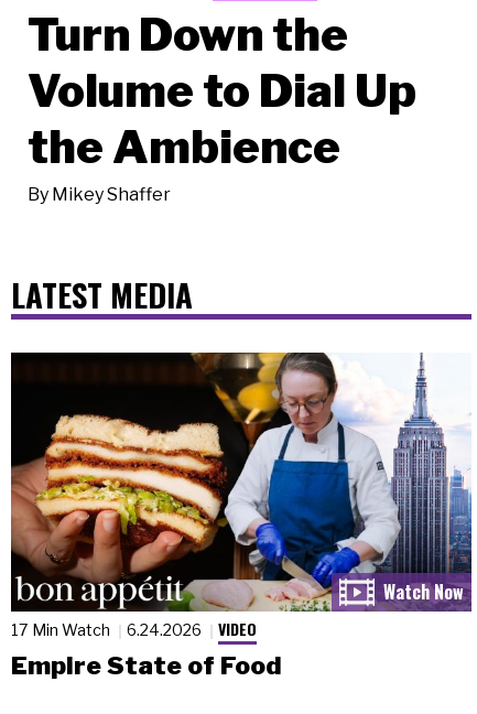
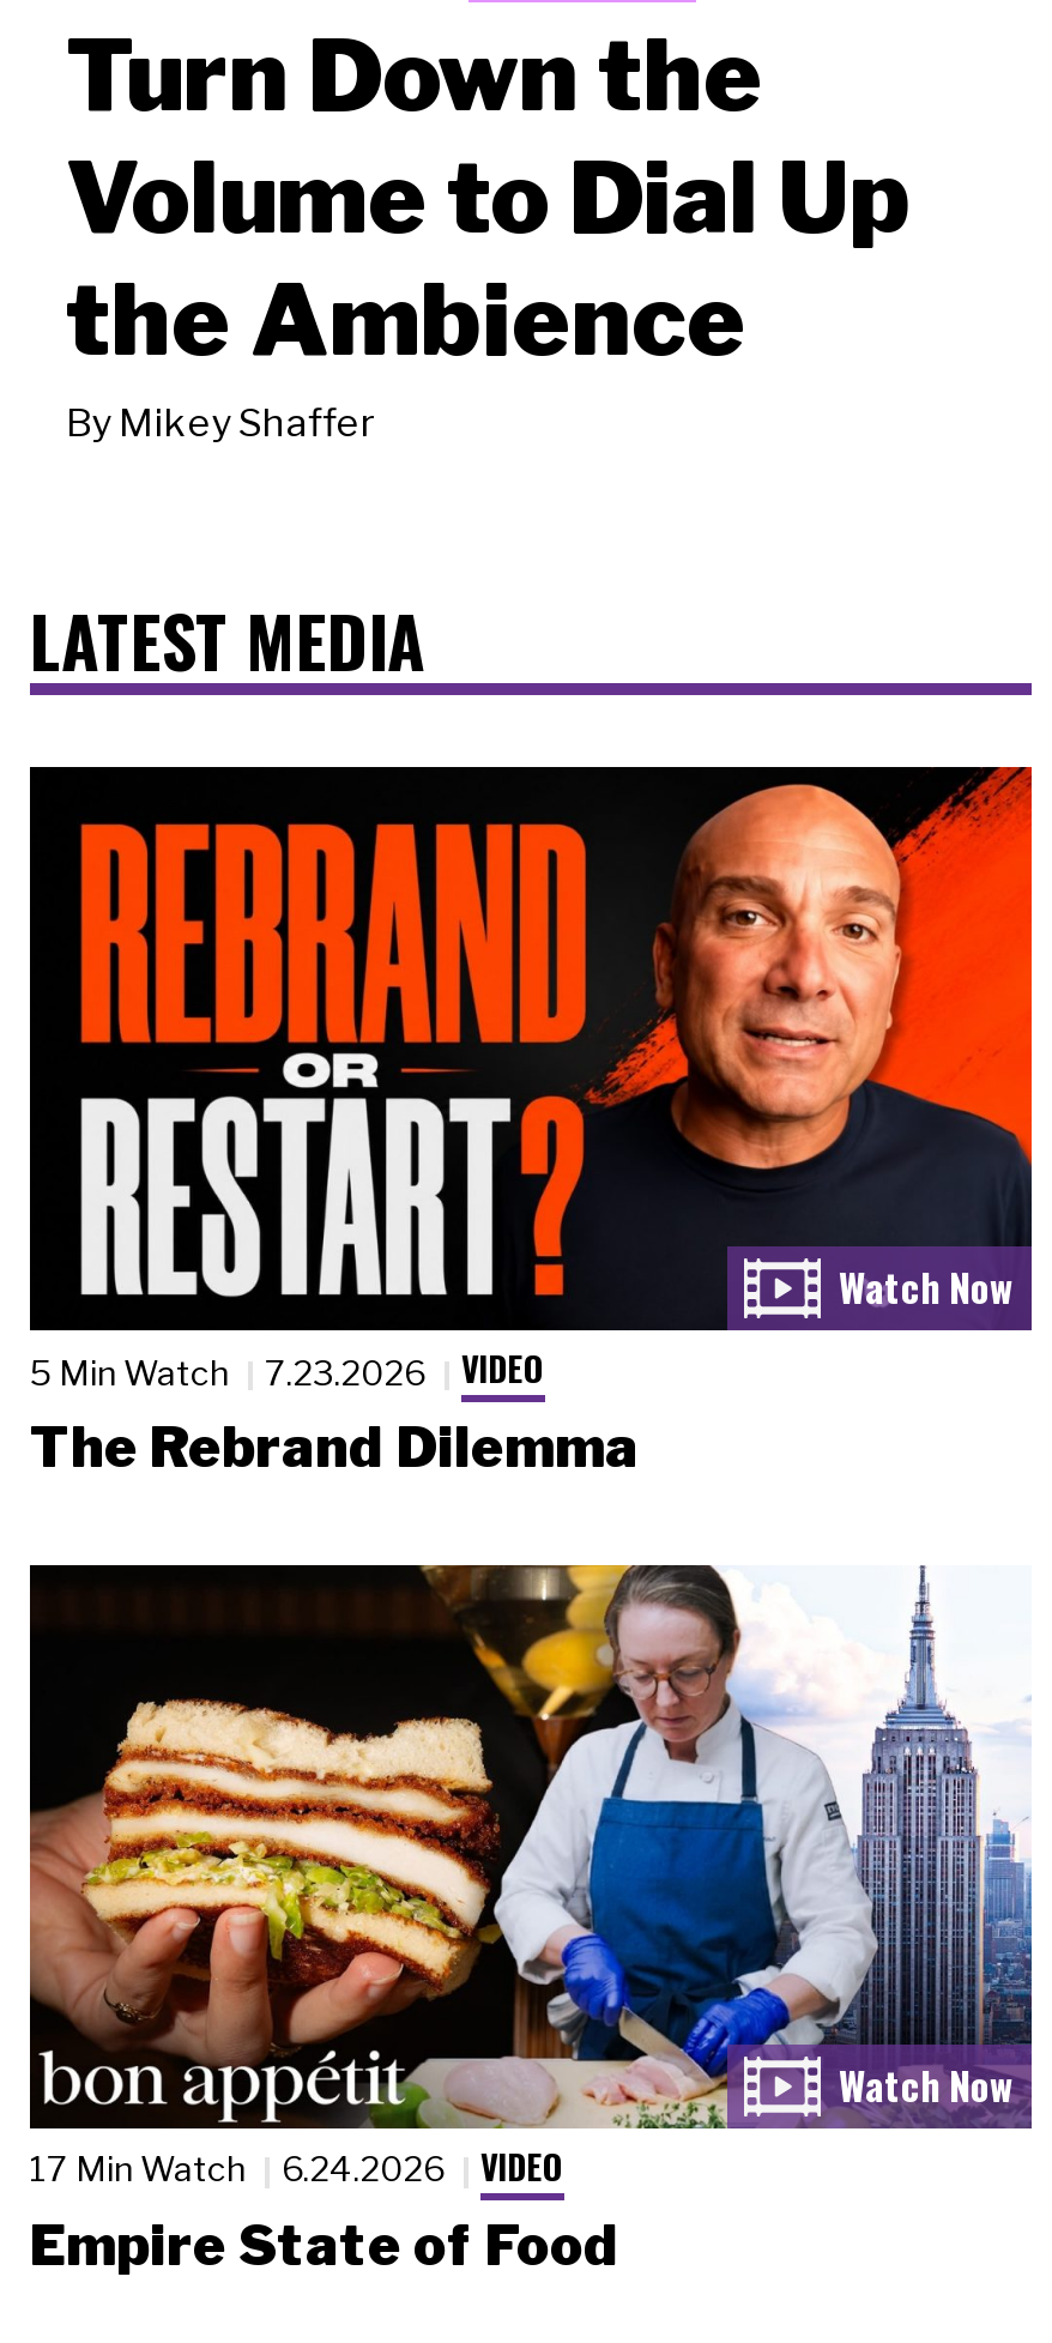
+ [image]
+ 5 Min Watch
+ 7.23.2026
+ VIDEO
+ The Rebrand Dilemma
